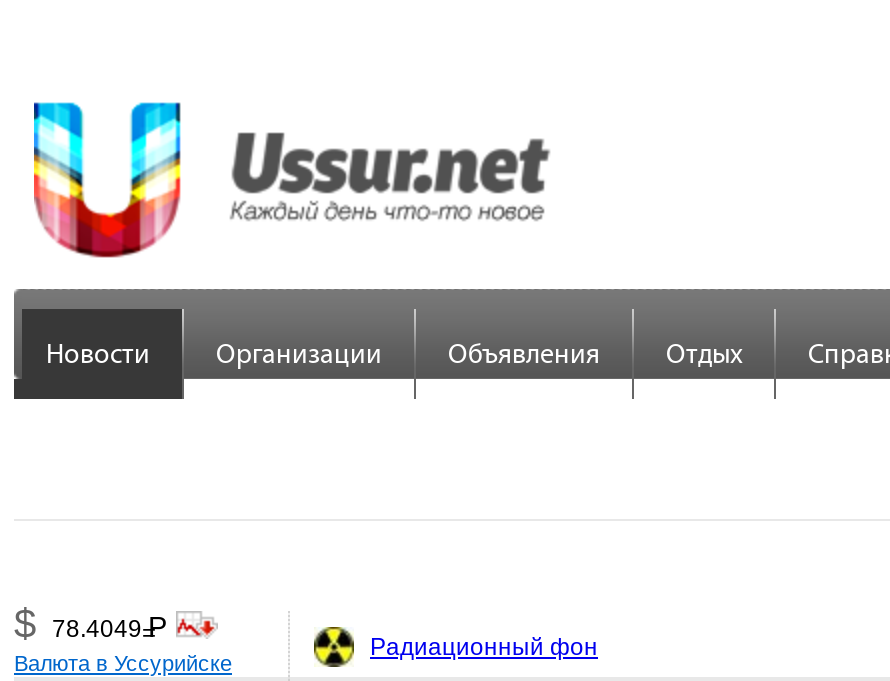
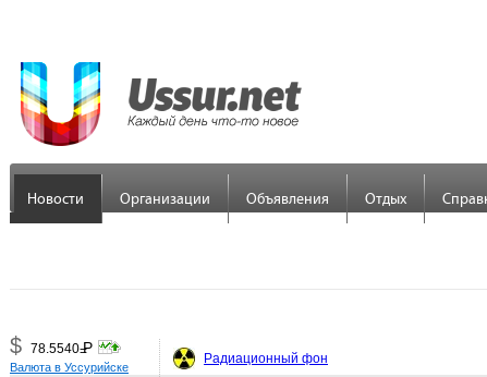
- $ 78.4049= Р
+ $ 78.5540= Р
